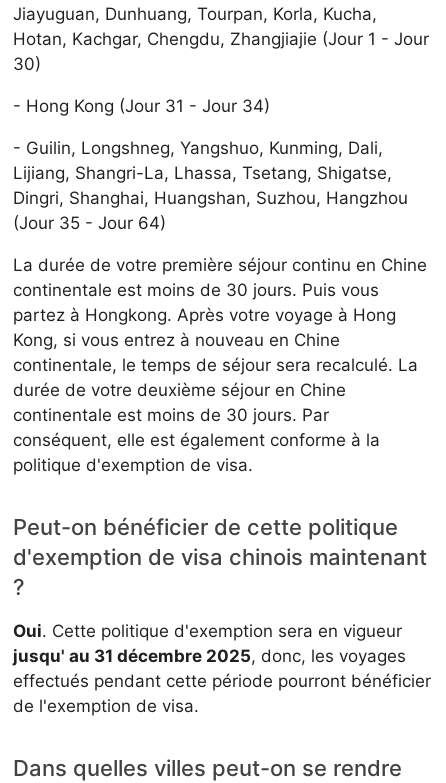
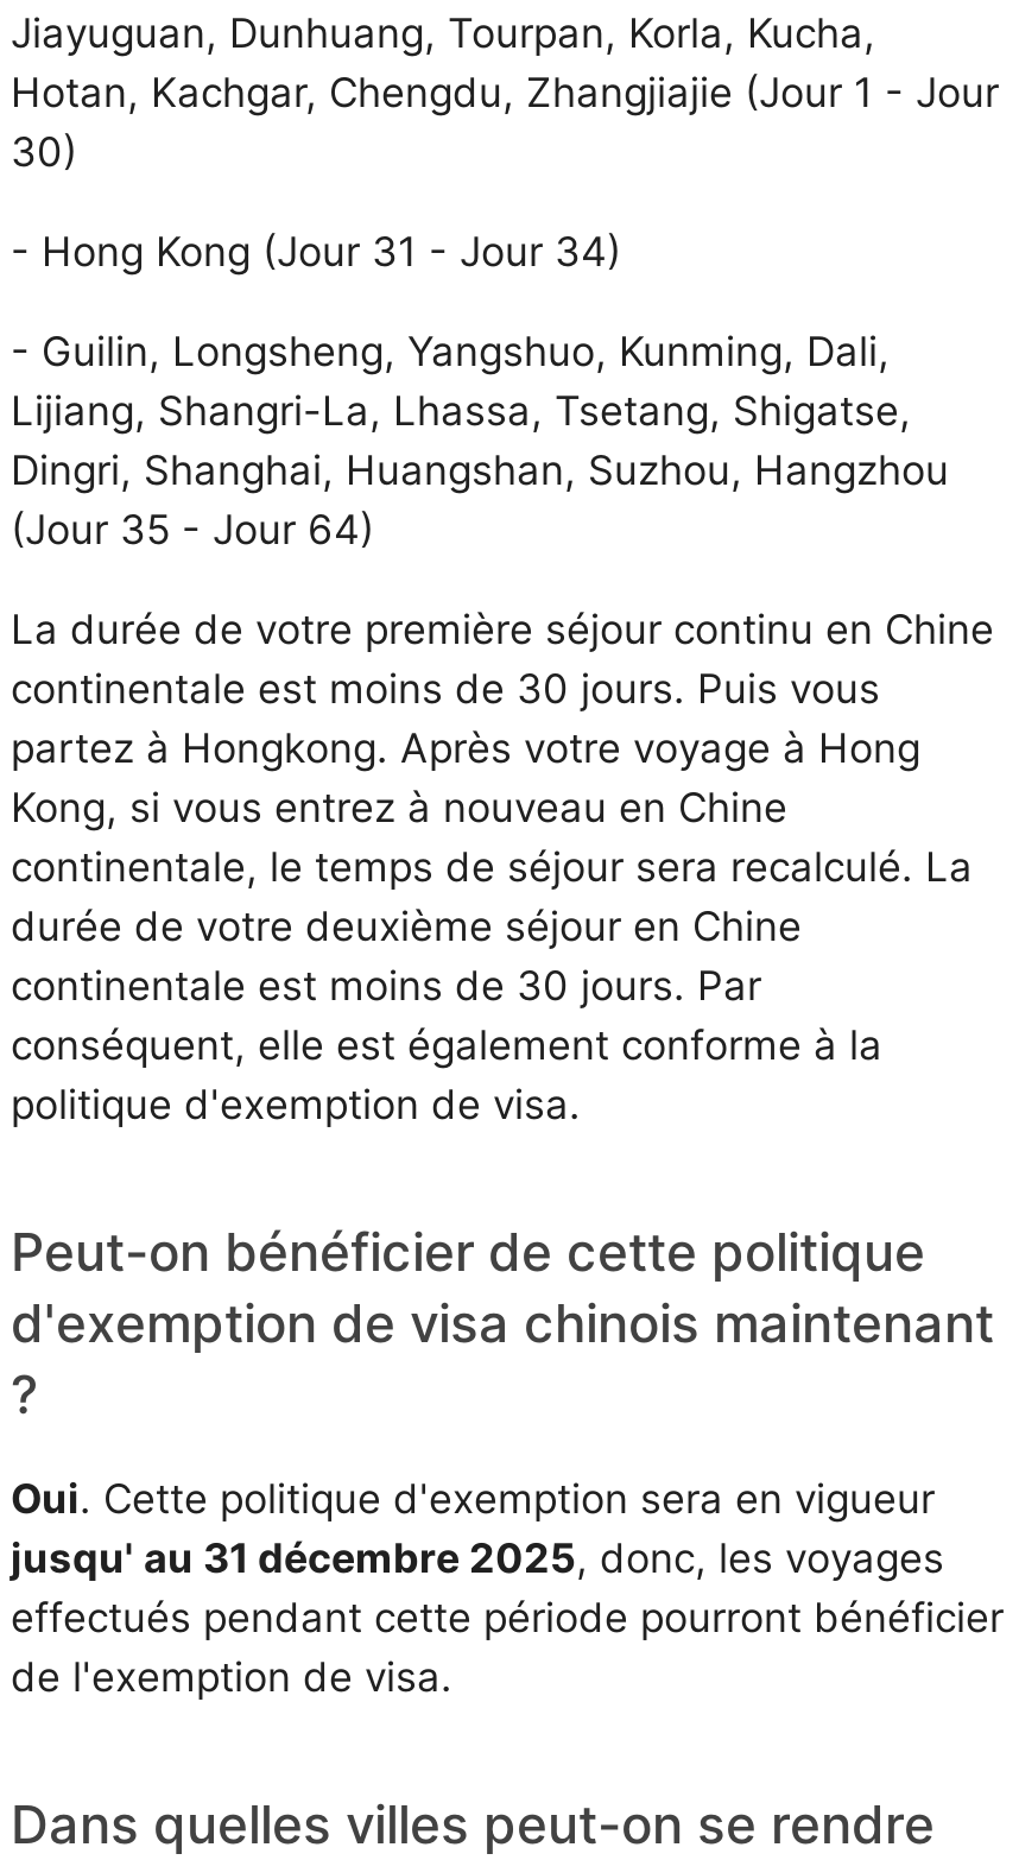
- - Guilin, Longshneg, Yangshuo, Kunming, Dali,
+ - Guilin, Longsheng, Yangshuo, Kunming, Dali,
